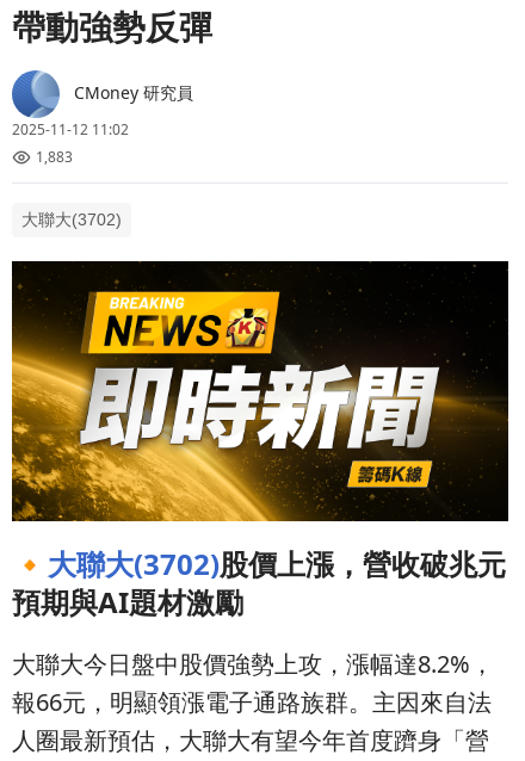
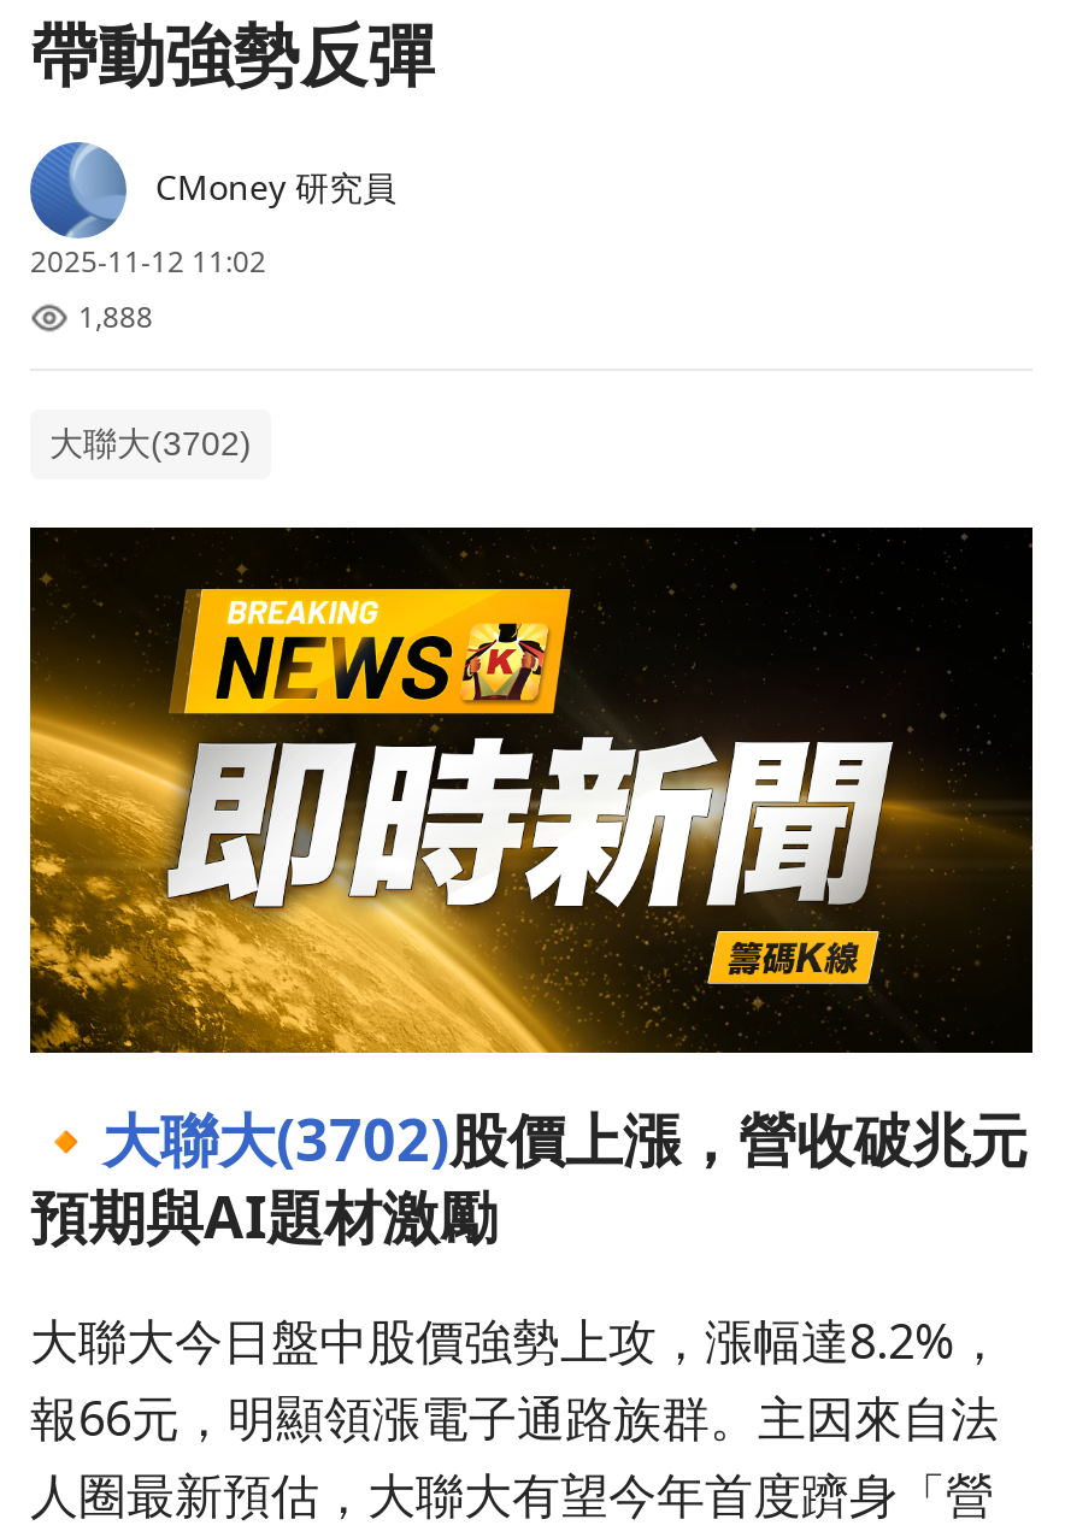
- 1,883
+ 1,888
